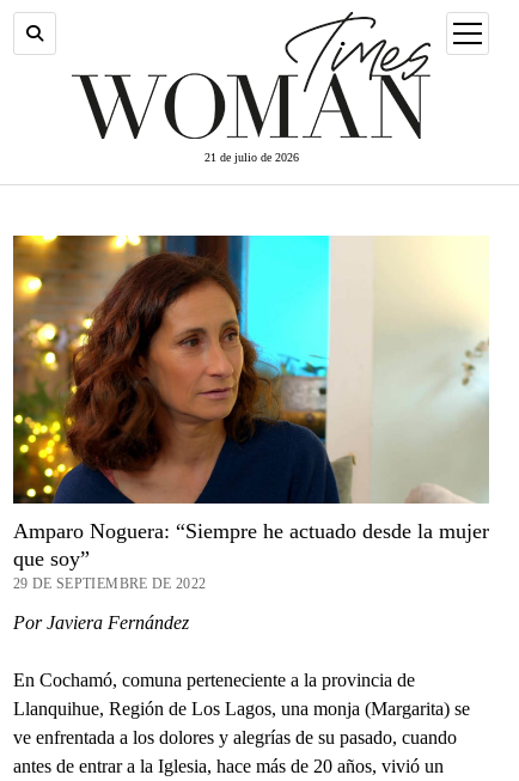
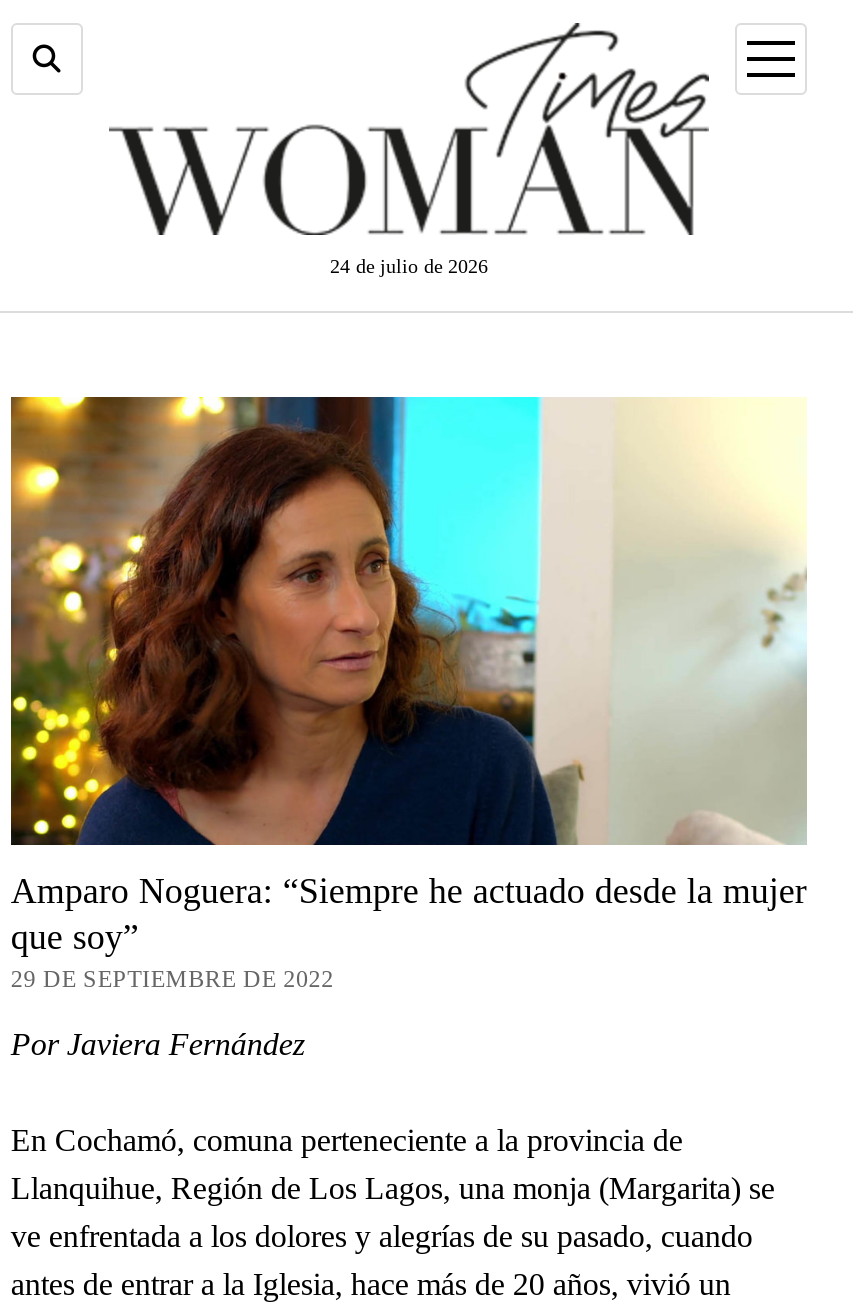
- 21 de julio de 2026
+ 24 de julio de 2026
